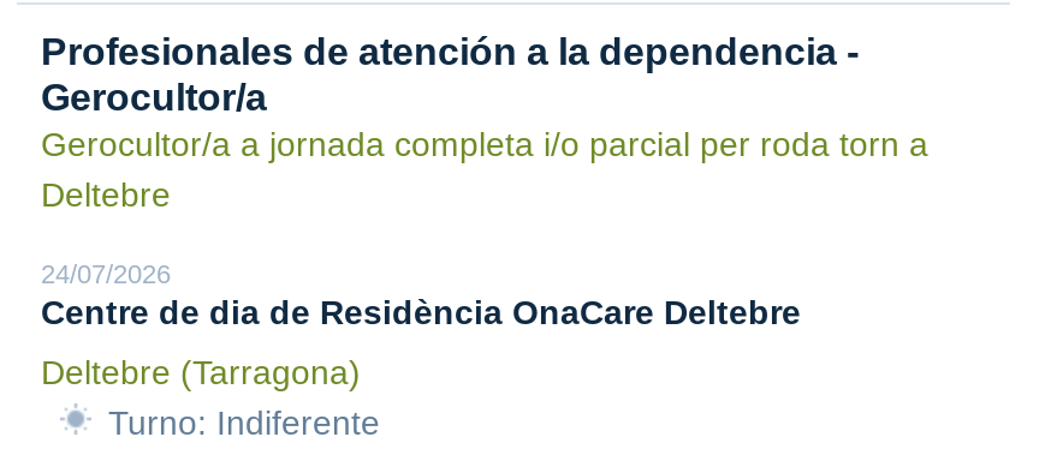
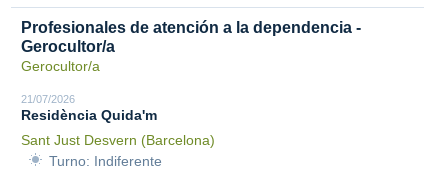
- Gerocultor/a a jornada completa i/o parcial per roda torn a
- Deltebre
+ Gerocultor/a

- 24/07/2026
- Centre de dia de Residència OnaCare Deltebre
+ 21/07/2026
+ Residència Quida'm

- Deltebre (Tarragona)
+ Sant Just Desvern (Barcelona)
